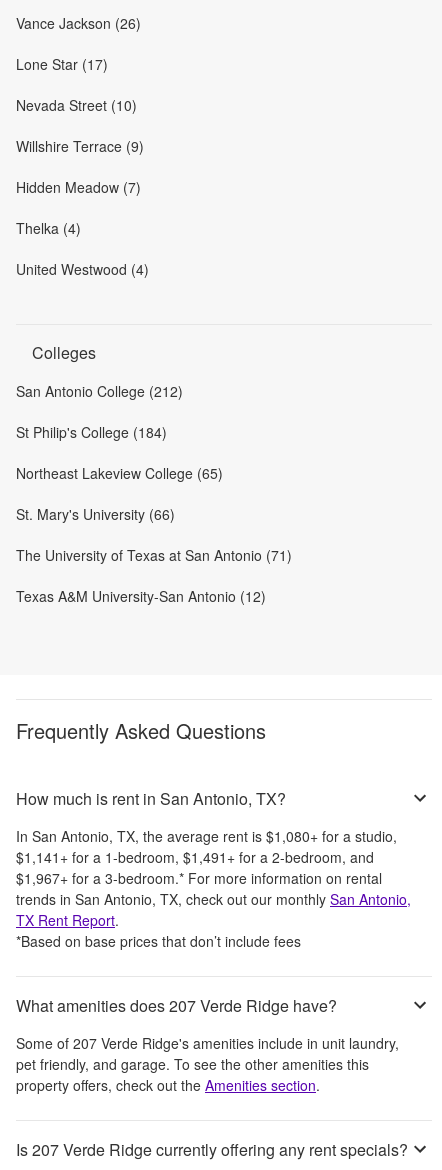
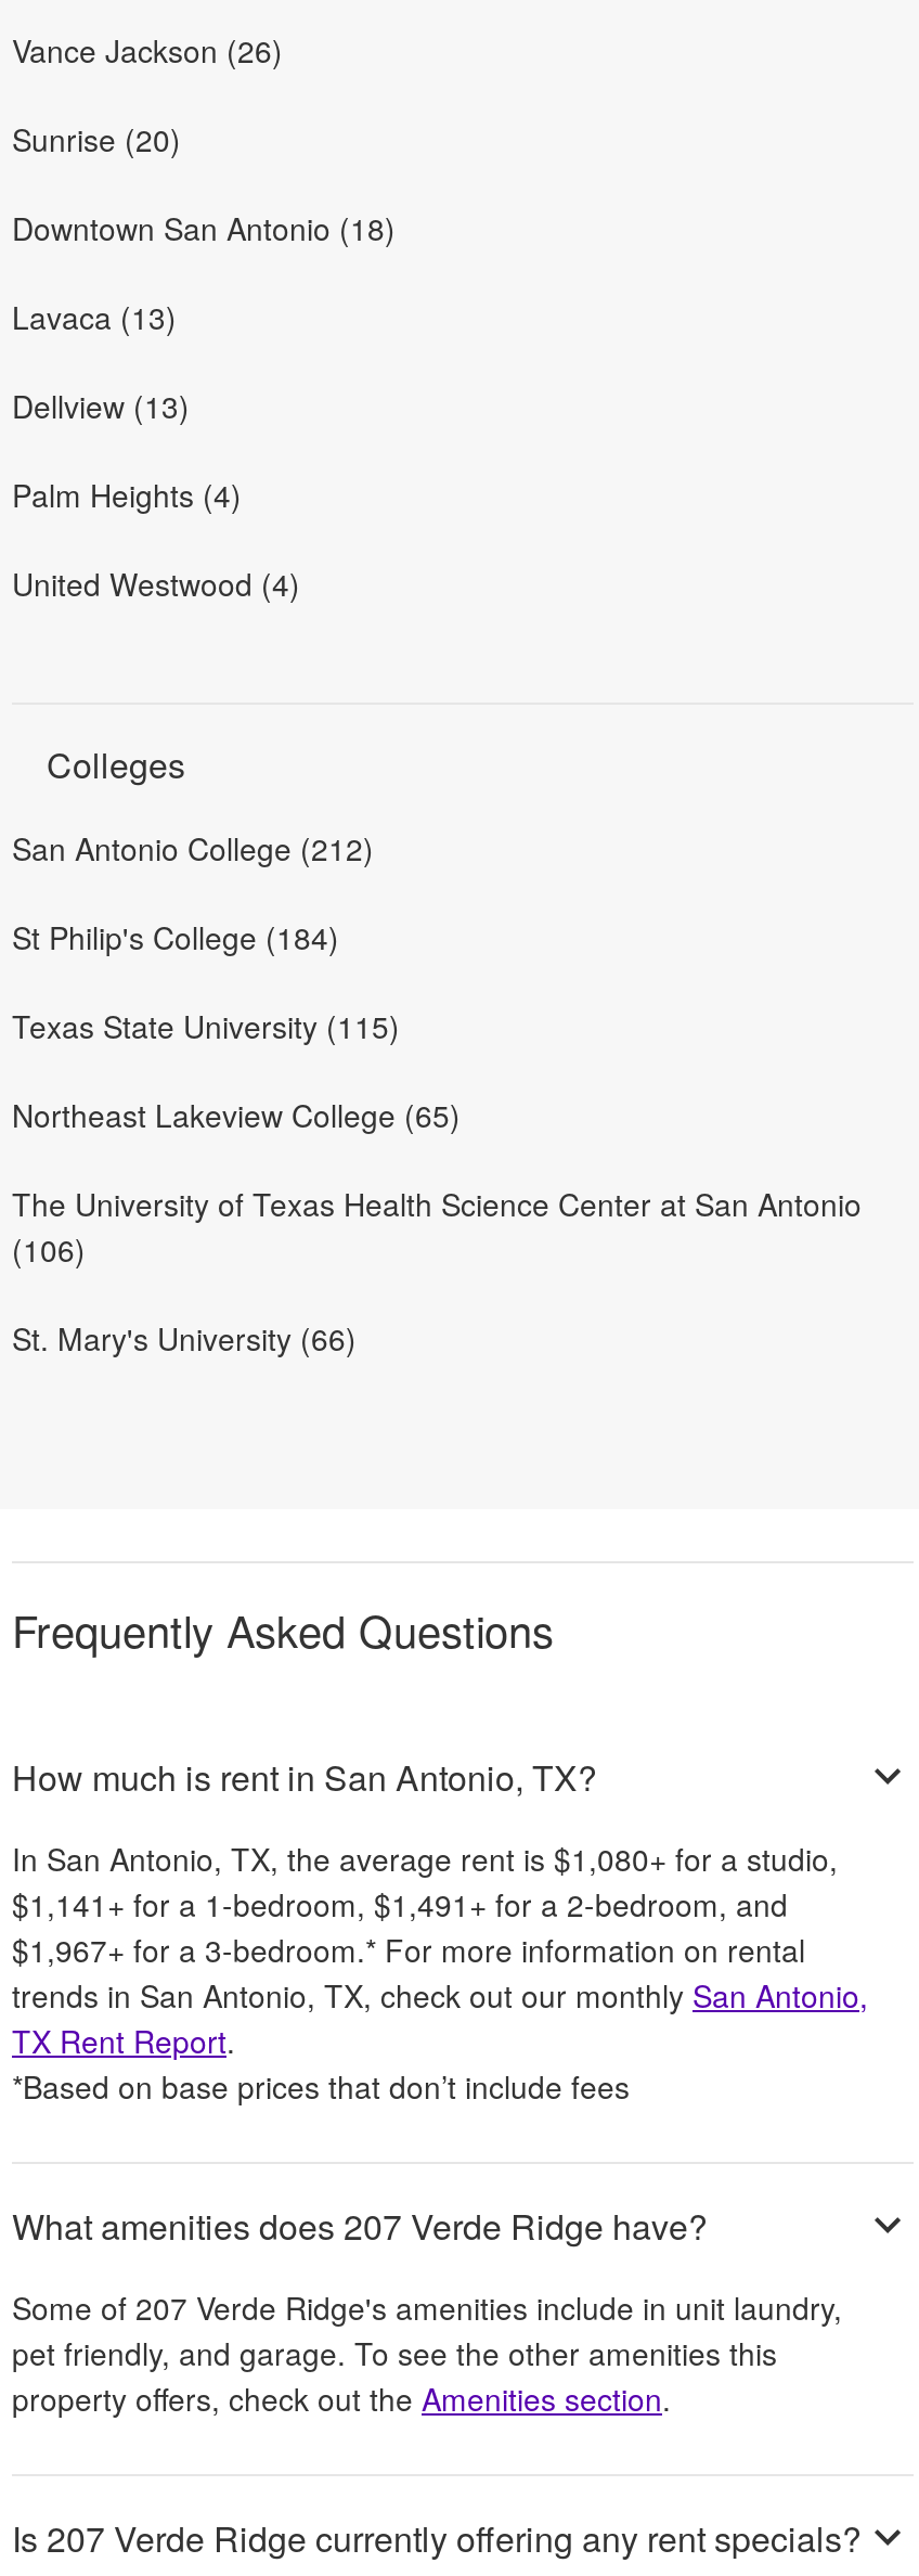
- Lone Star (17)
+ Sunrise (20)

- Nevada Street (10)
+ Downtown San Antonio (18)

- Willshire Terrace (9)
+ Lavaca (13)

- Hidden Meadow (7)
+ Dellview (13)

- Thelka (4)
+ Palm Heights (4)

+ Texas State University (115)

moved down: Northeast Lakeview College (65)

+ The University of Texas Health Science Center at San Antonio
+ (106)

moved down: St. Mary's University (66)

- The University of Texas at San Antonio (71)
- Texas A&M University-San Antonio (12)
